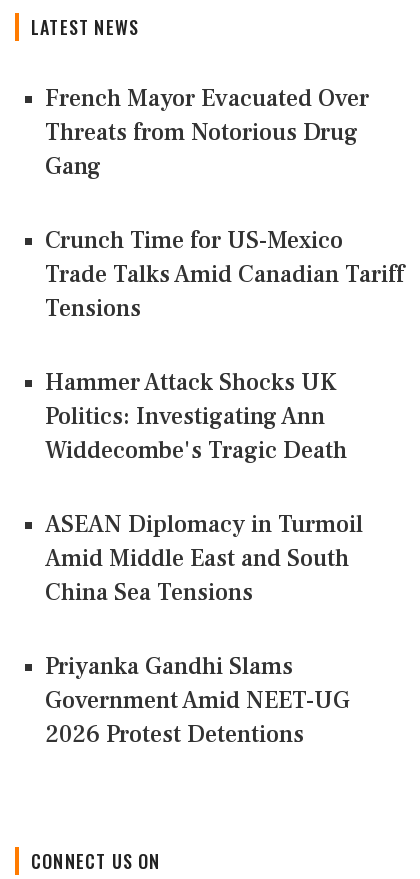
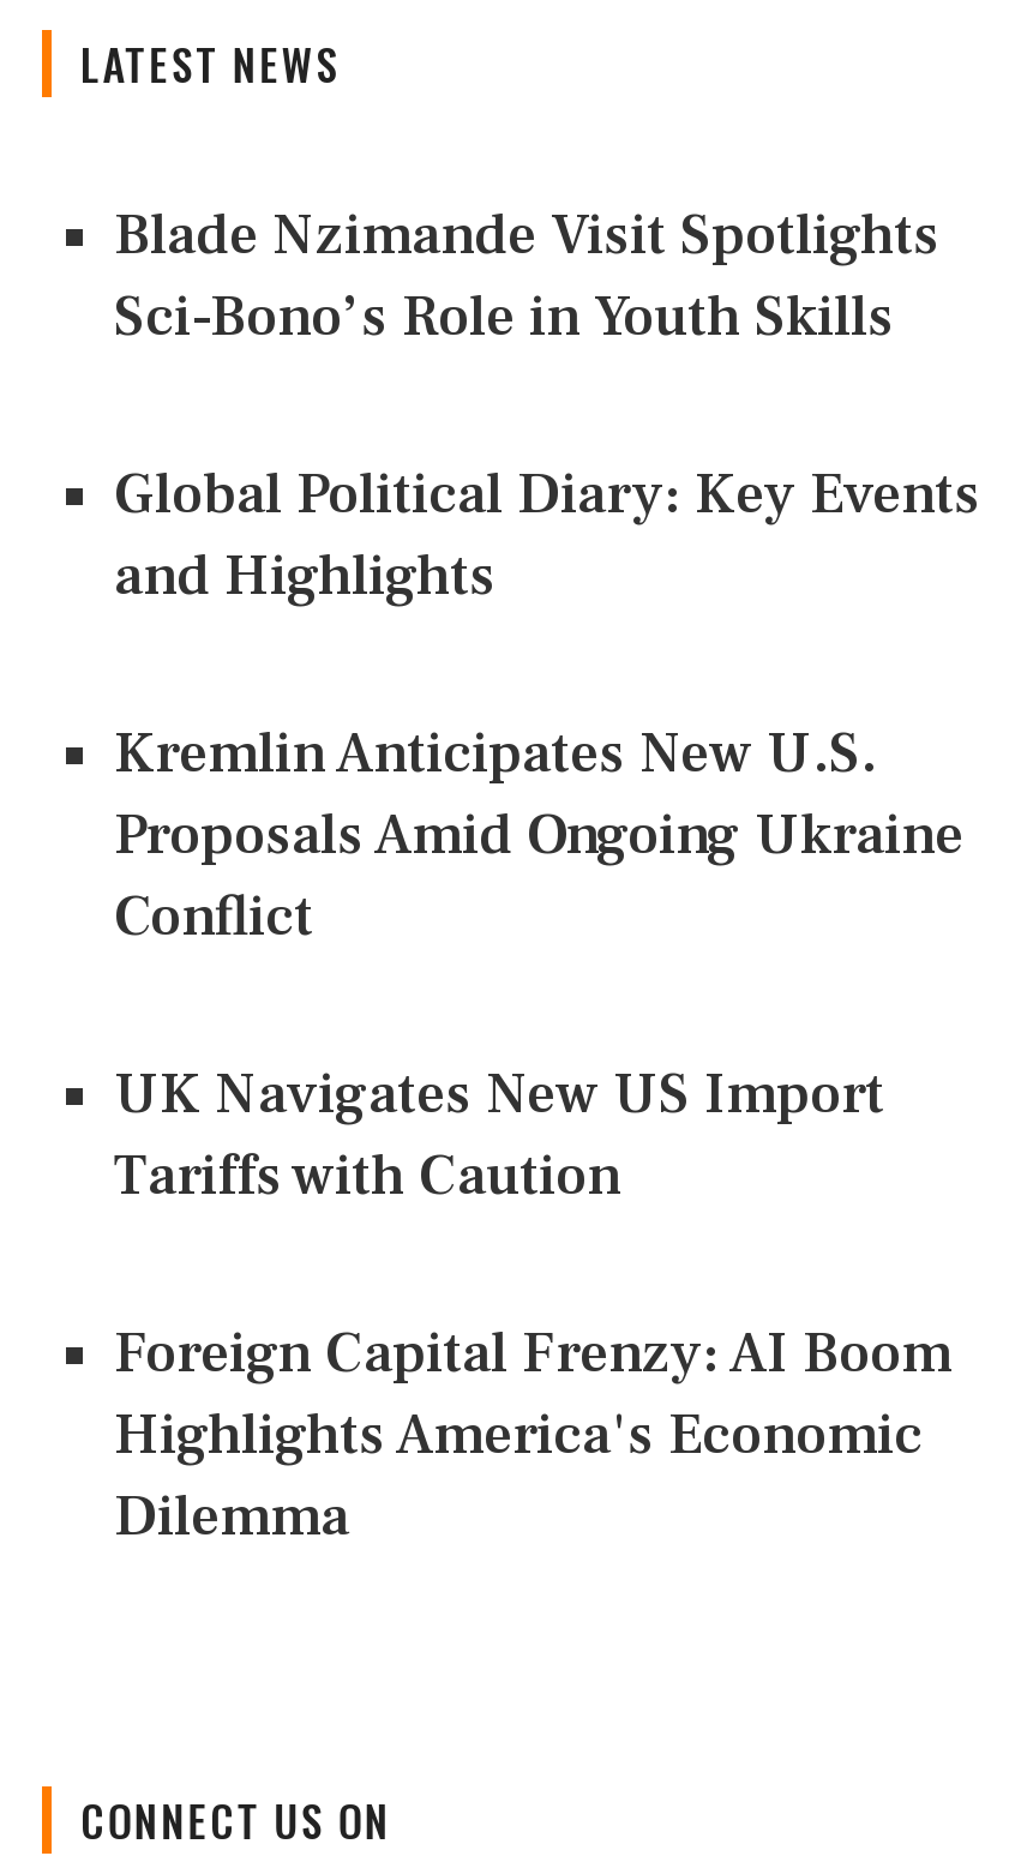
- French Mayor Evacuated Over
- Threats from Notorious Drug
- Gang
+ Blade Nzimande Visit Spotlights
+ Sci-Bono’s Role in Youth Skills

- Crunch Time for US-Mexico
- Trade Talks Amid Canadian Tariff
- Tensions
+ Global Political Diary: Key Events
+ and Highlights

- Hammer Attack Shocks UK
- Politics: Investigating Ann
- Widdecombe's Tragic Death
+ Kremlin Anticipates New U.S.
+ Proposals Amid Ongoing Ukraine
+ Conflict

- ASEAN Diplomacy in Turmoil
- Amid Middle East and South
- China Sea Tensions
+ UK Navigates New US Import
+ Tariffs with Caution

- Priyanka Gandhi Slams
- Government Amid NEET-UG
- 2026 Protest Detentions
+ Foreign Capital Frenzy: AI Boom
+ Highlights America's Economic
+ Dilemma
